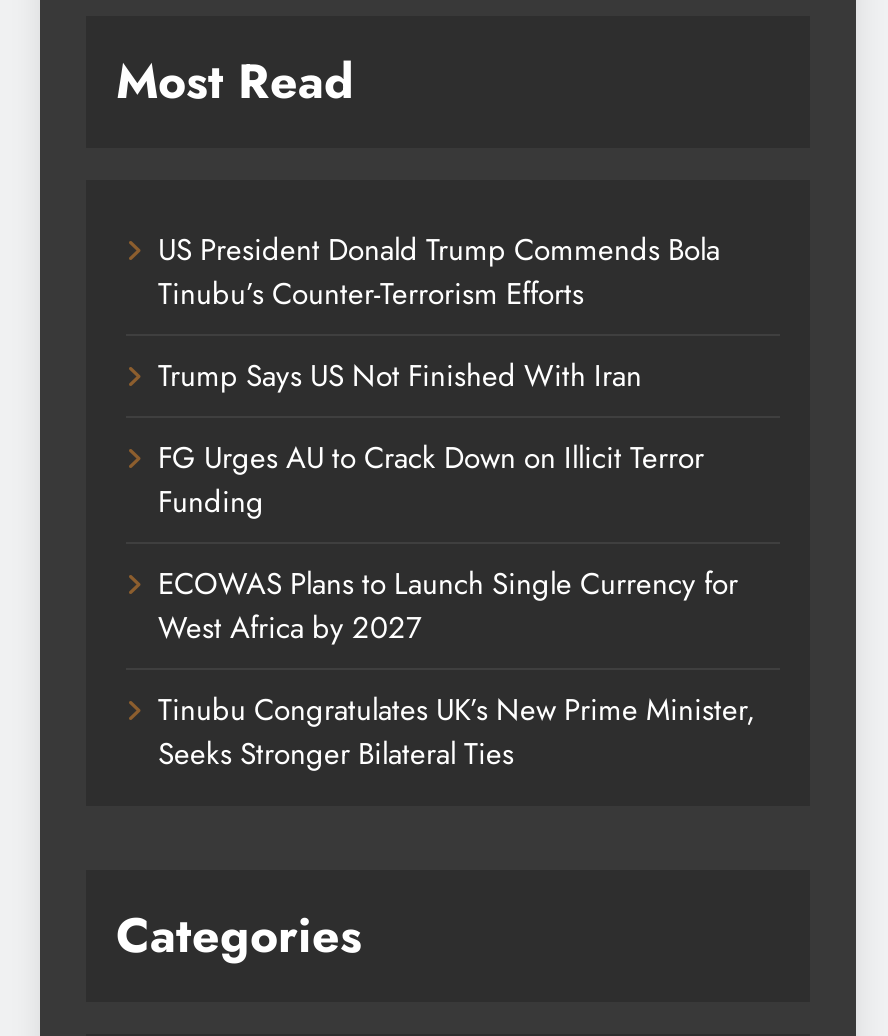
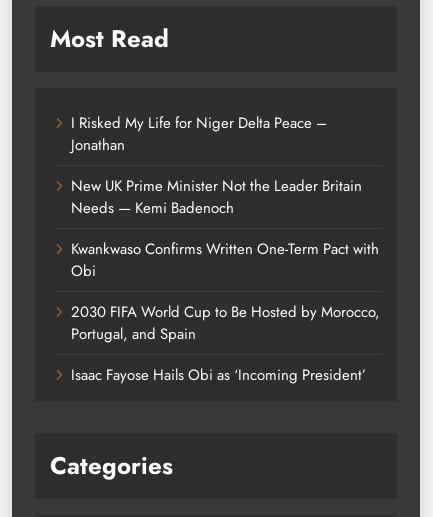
- US President Donald Trump Commends Bola
- Tinubu’s Counter-Terrorism Efforts
+ I Risked My Life for Niger Delta Peace –
+ Jonathan

- Trump Says US Not Finished With Iran
+ New UK Prime Minister Not the Leader Britain
+ Needs — Kemi Badenoch

- FG Urges AU to Crack Down on Illicit Terror
- Funding
+ Kwankwaso Confirms Written One-Term Pact with
+ Obi

- ECOWAS Plans to Launch Single Currency for
- West Africa by 2027
+ 2030 FIFA World Cup to Be Hosted by Morocco,
+ Portugal, and Spain

- Tinubu Congratulates UK’s New Prime Minister,
- Seeks Stronger Bilateral Ties
+ Isaac Fayose Hails Obi as ‘Incoming President’
